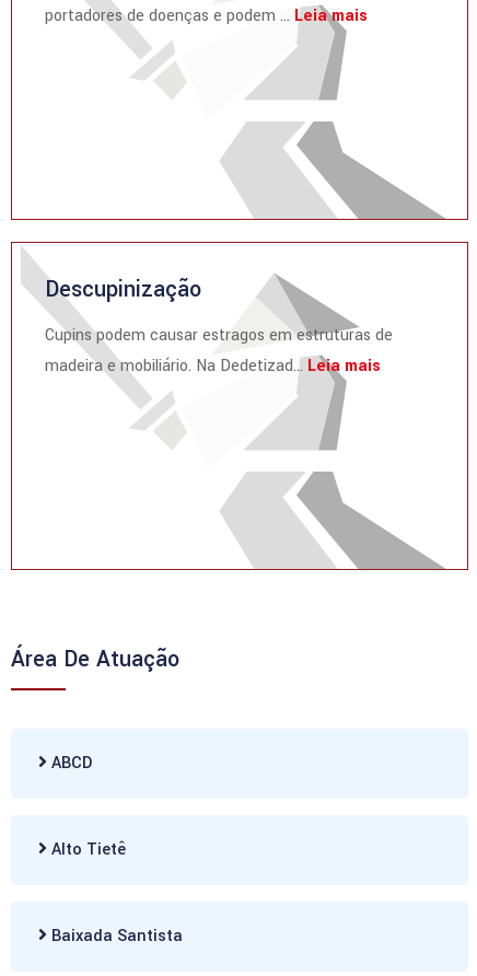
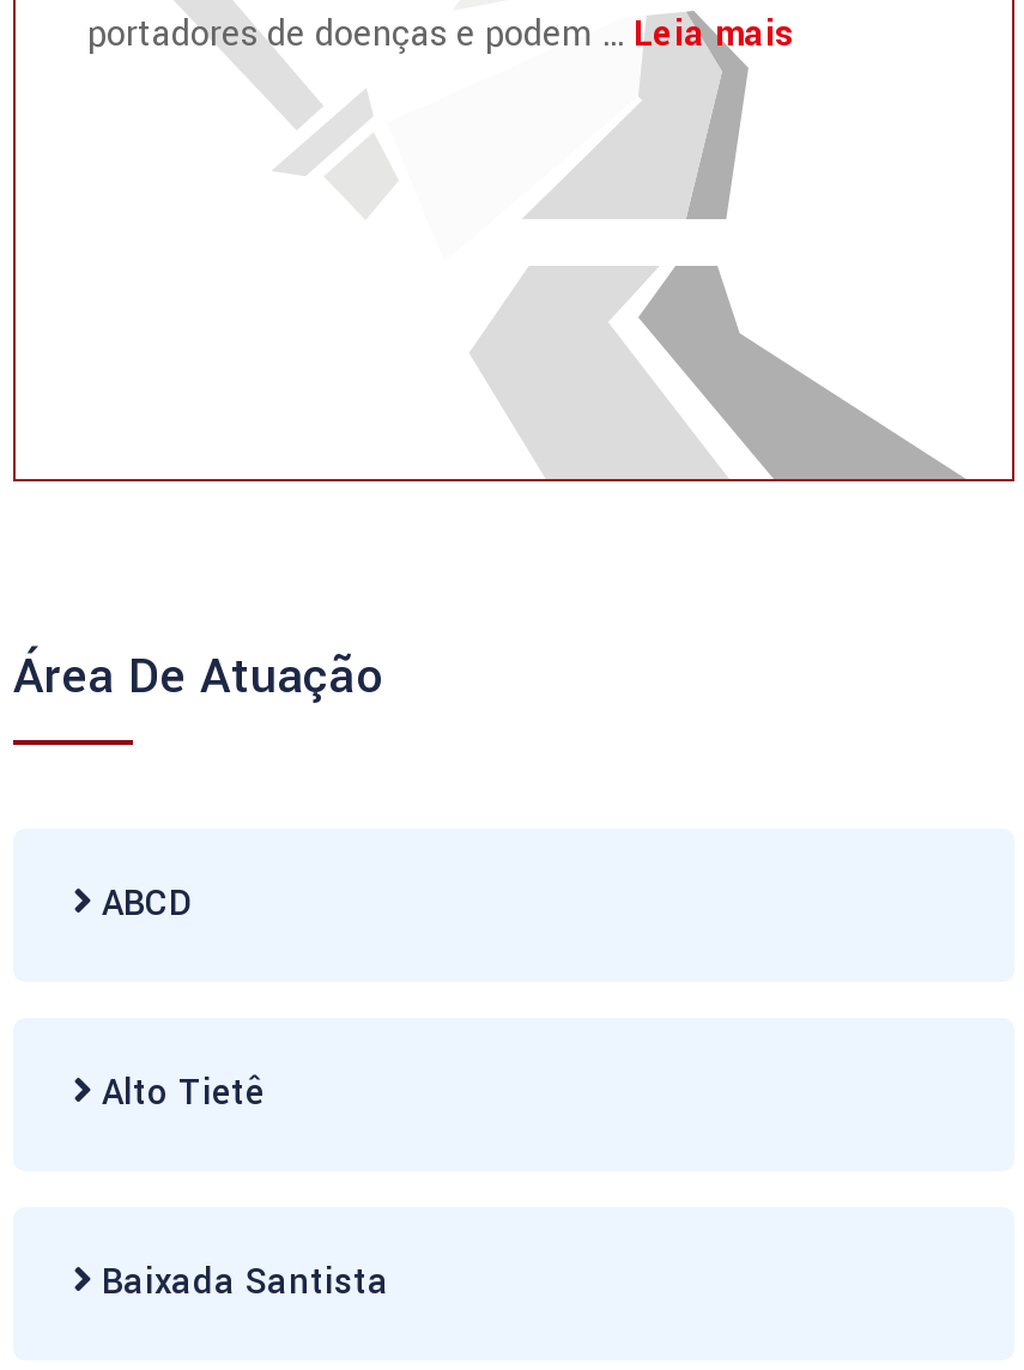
- Descupinização
- Cupins podem causar estragos em estruturas de
- madeira e mobiliário. Na Dedetizad... Leia mais
